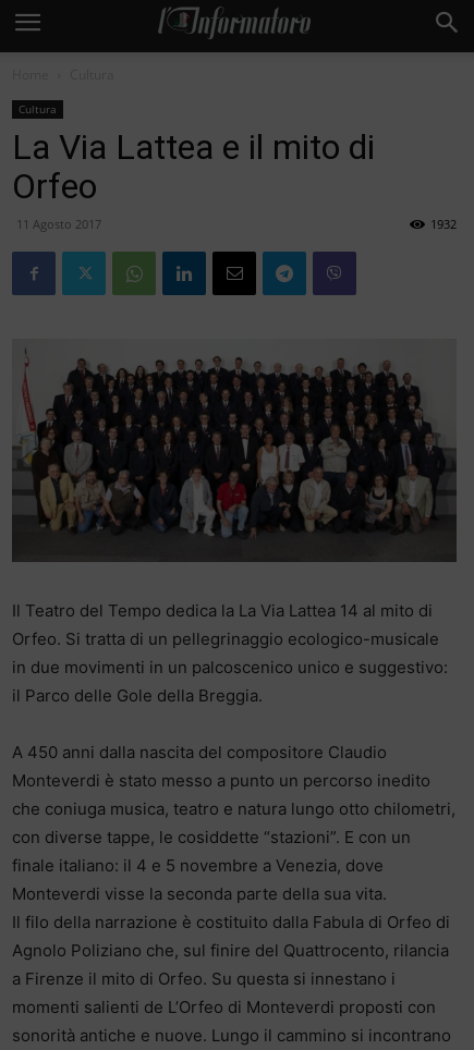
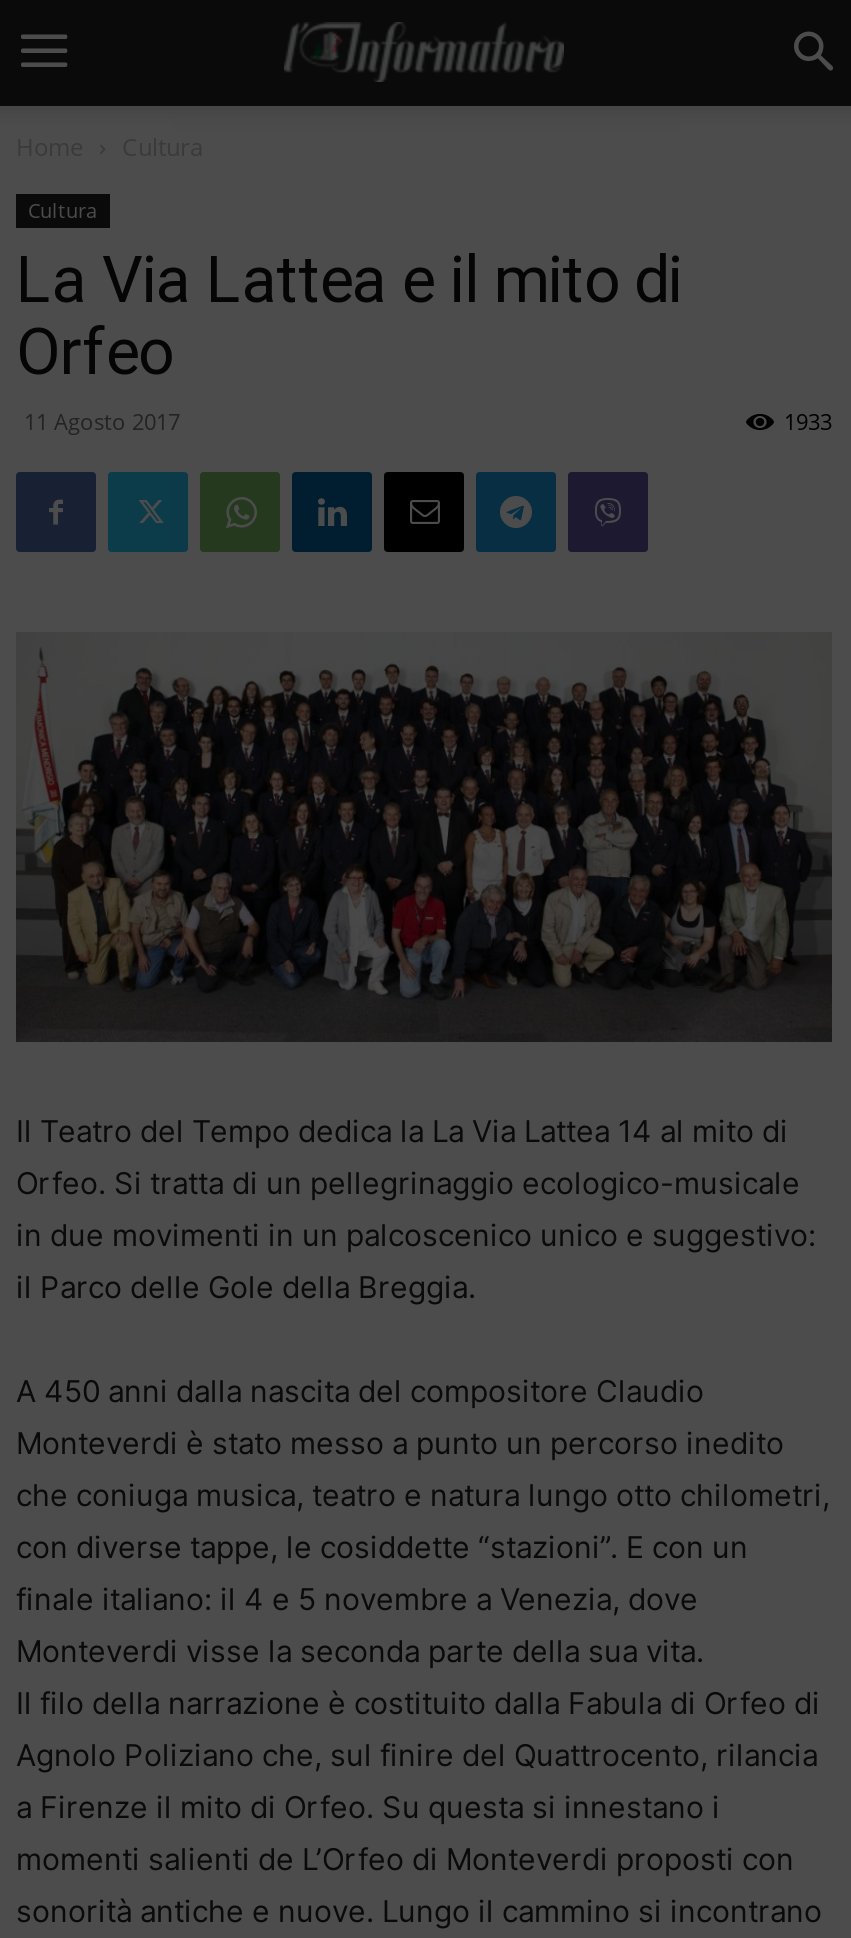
- 1932
+ 1933
